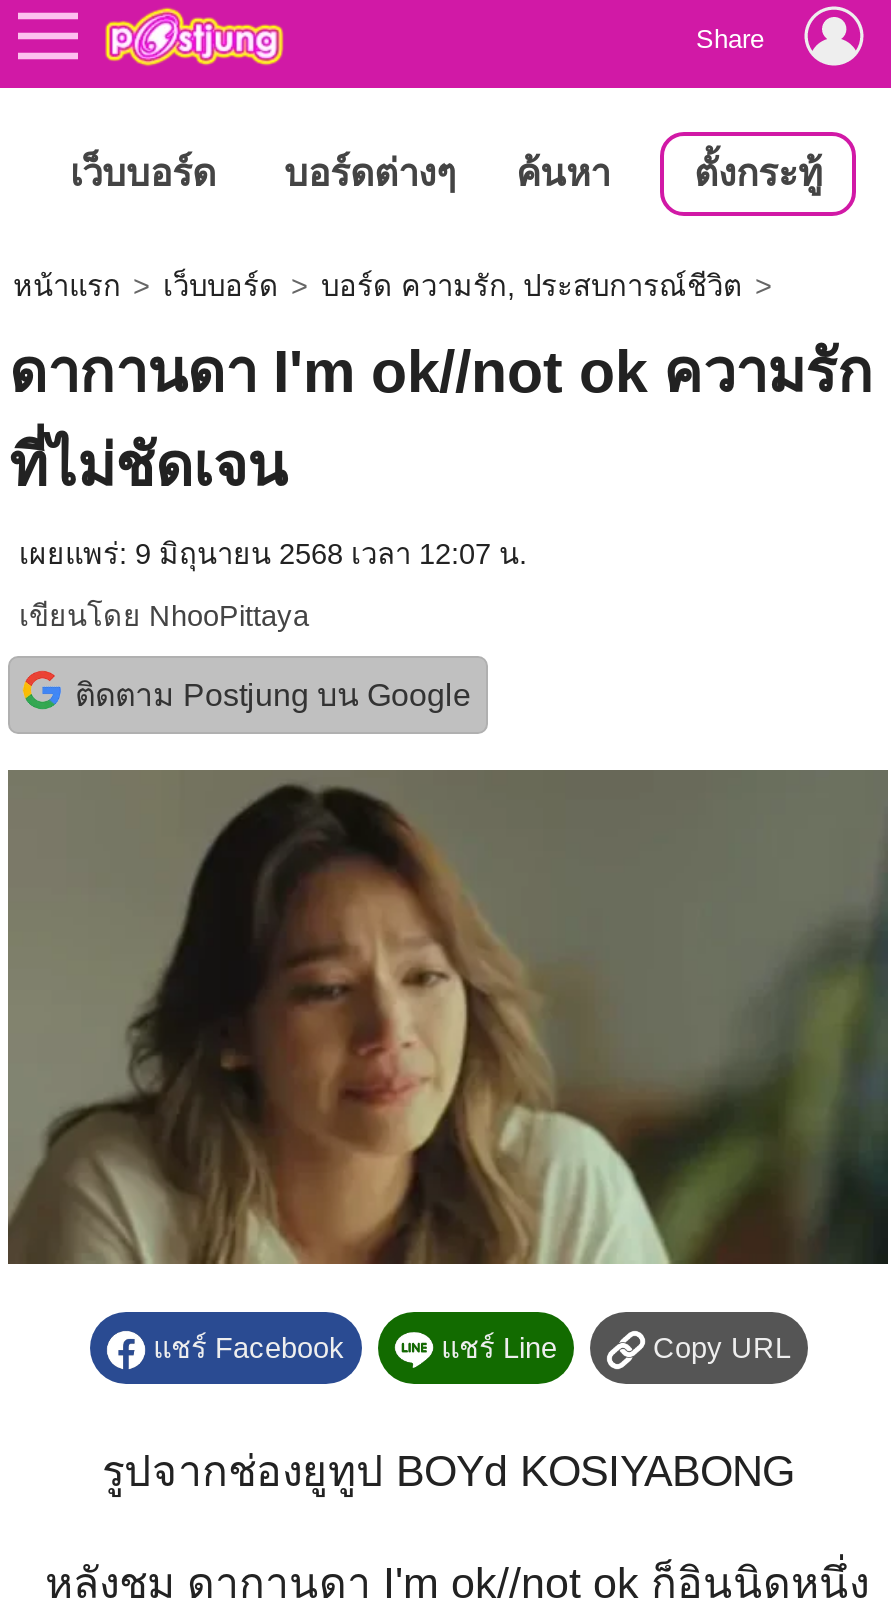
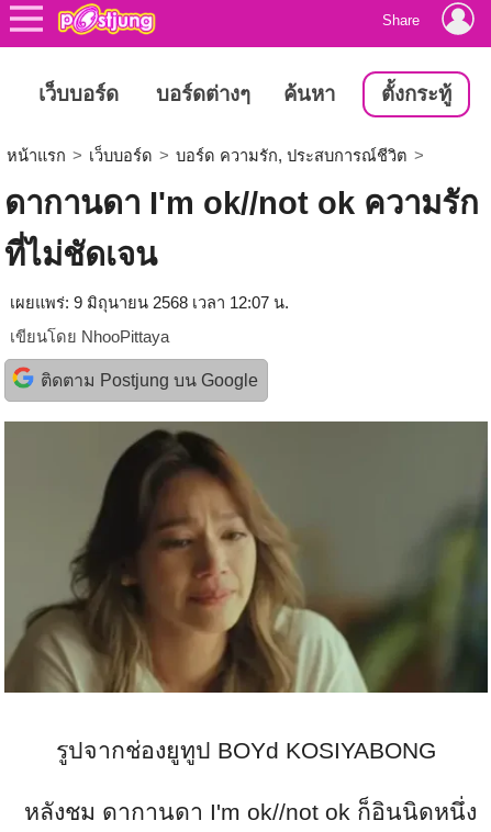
- แชร์ Facebook
- แชร์ Line
- Copy URL
